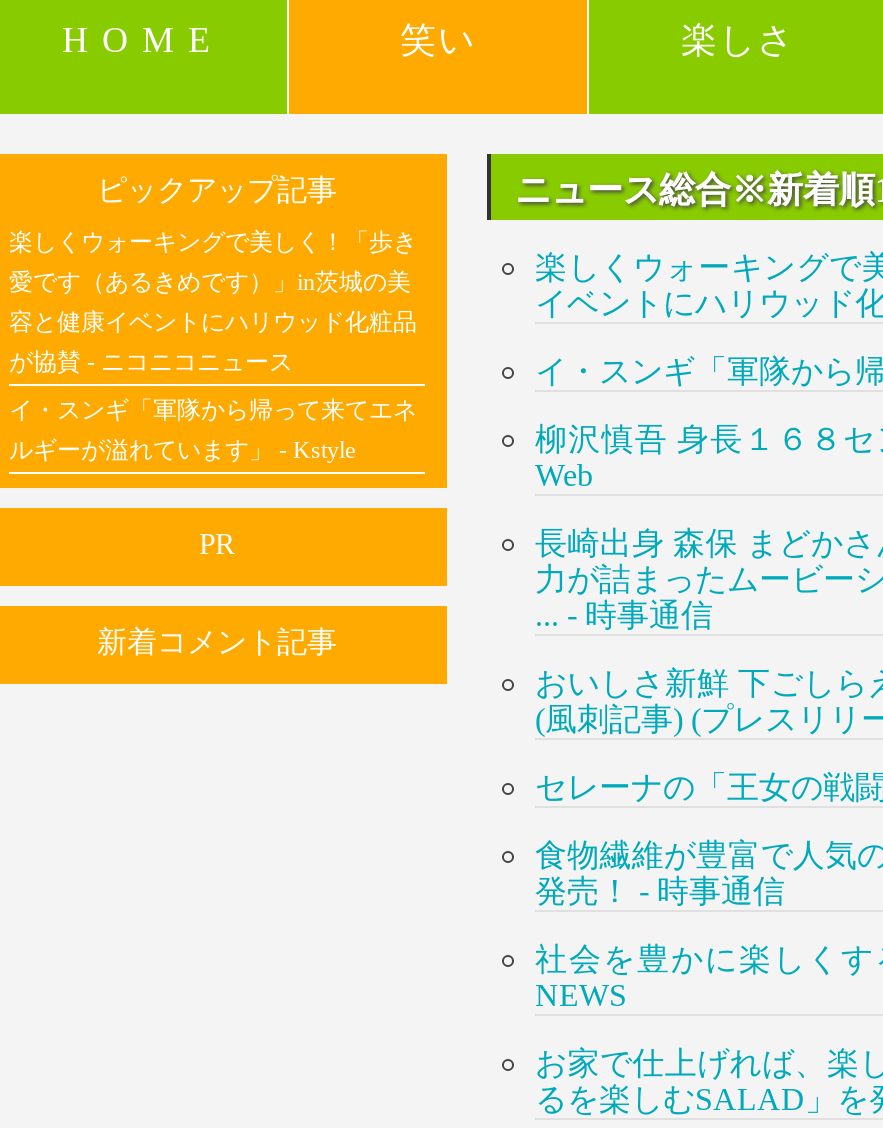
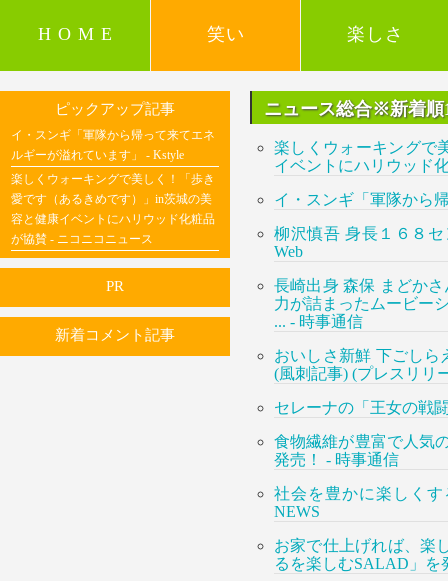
moved down: 楽しくウォーキングで美しく！「歩き | 愛です（あるきめです）」in茨城の美 | 容と健康イベントにハリウッド化粧品 | が協賛 - ニコニコニュース

moved up: イ・スンギ「軍隊から帰って来てエネ | ルギーが溢れています」 - Kstyle
